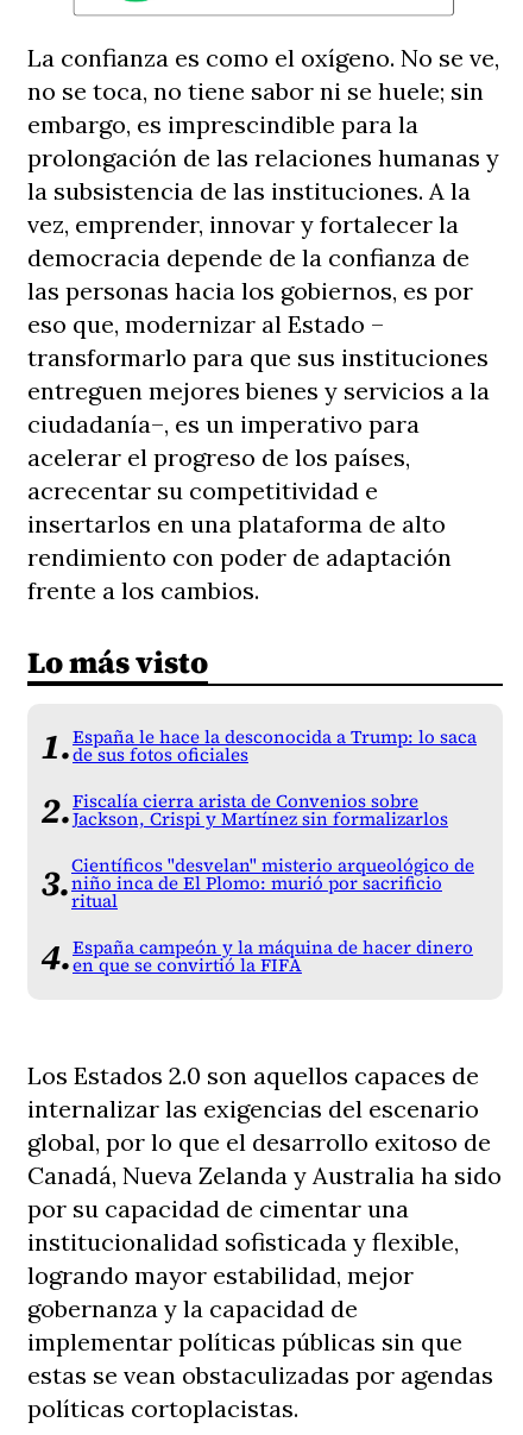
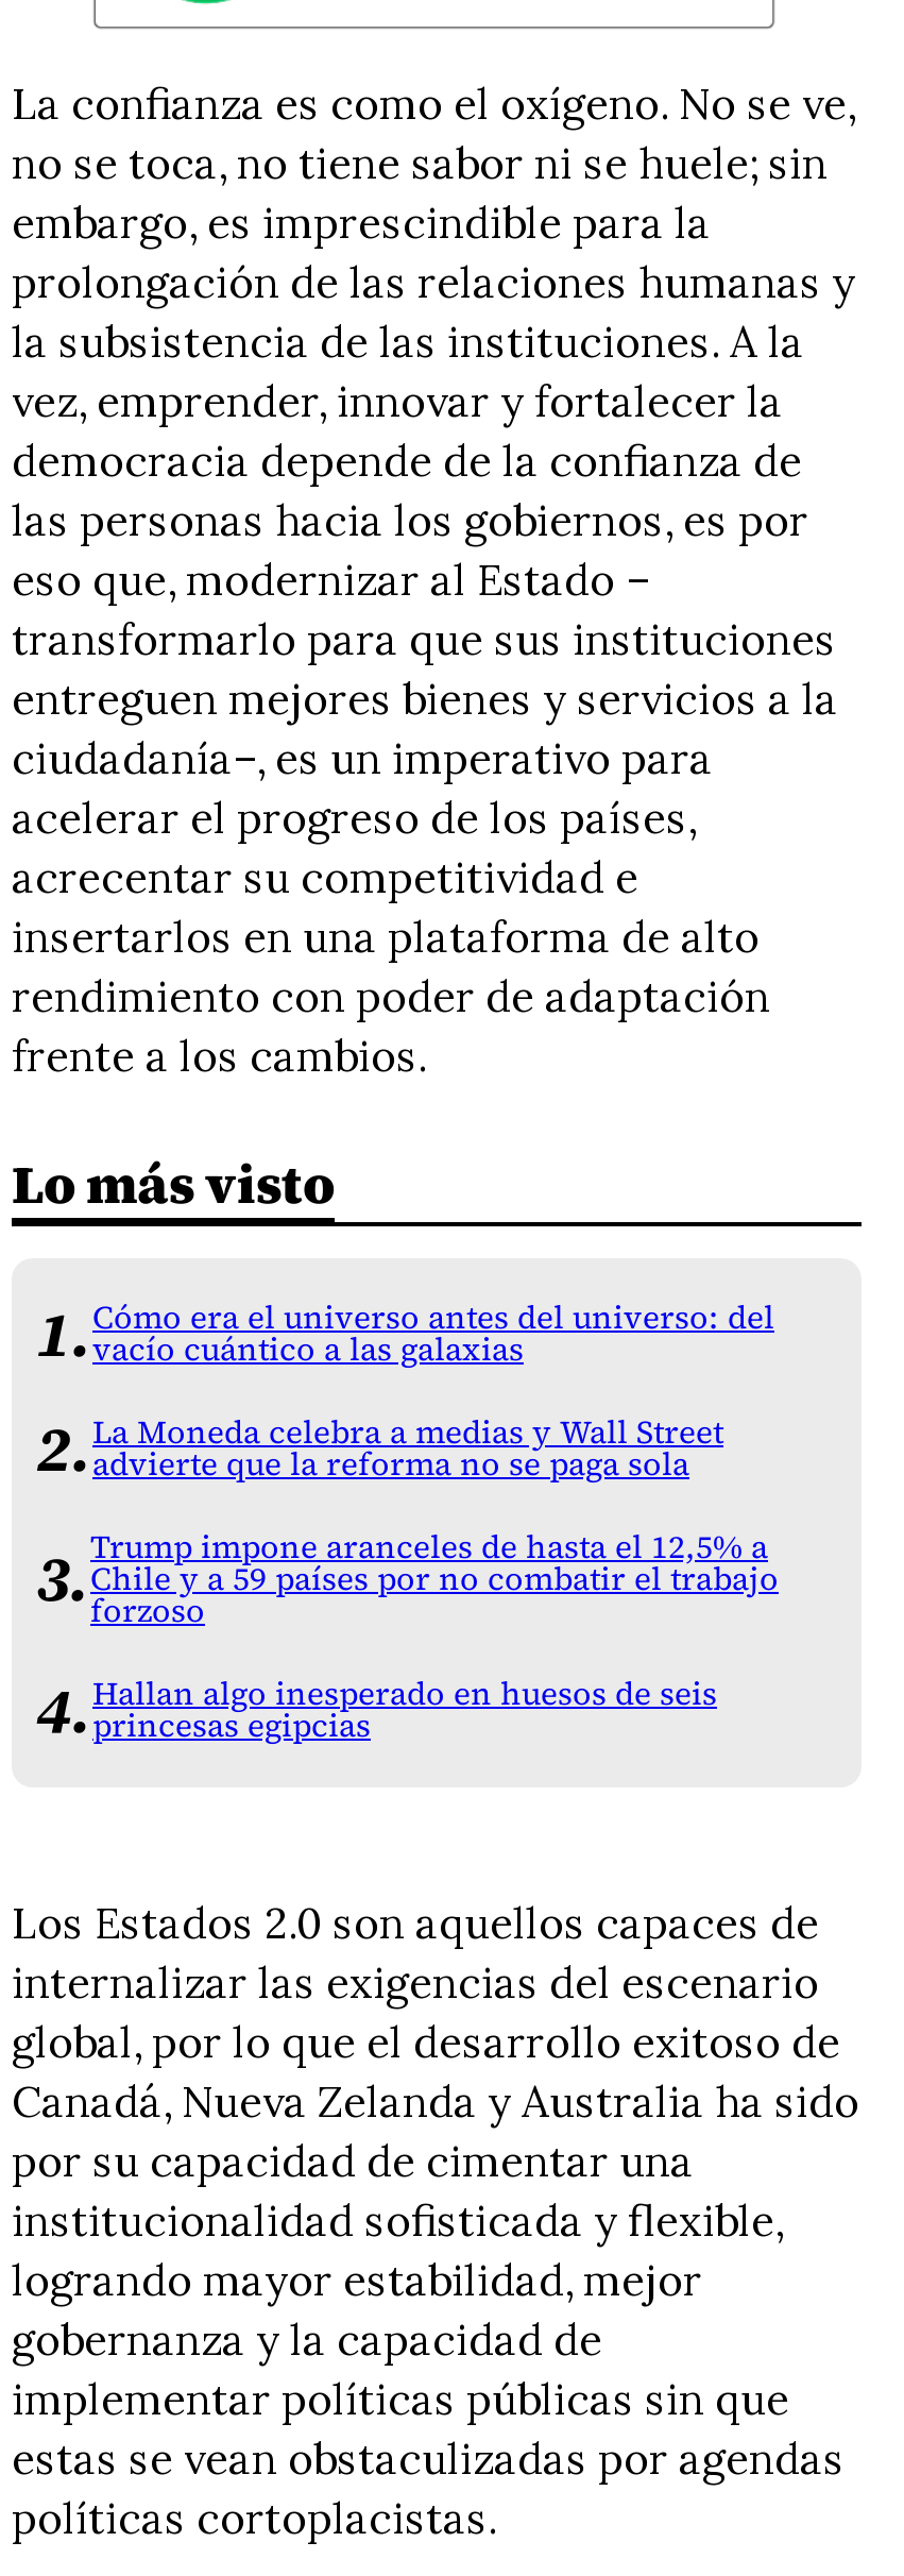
- España le hace la desconocida a Trump: lo saca
- de sus fotos oficiales
+ Cómo era el universo antes del universo: del
+ vacío cuántico a las galaxias

- Fiscalía cierra arista de Convenios sobre
- Jackson, Crispi y Martínez sin formalizarlos
+ La Moneda celebra a medias y Wall Street
+ advierte que la reforma no se paga sola

- Científicos "desvelan" misterio arqueológico de
- niño inca de El Plomo: murió por sacrificio
- ritual
+ Trump impone aranceles de hasta el 12,5% a
+ Chile y a 59 países por no combatir el trabajo
+ forzoso

- España campeón y la máquina de hacer dinero
- en que se convirtió la FIFA
+ Hallan algo inesperado en huesos de seis
+ princesas egipcias
